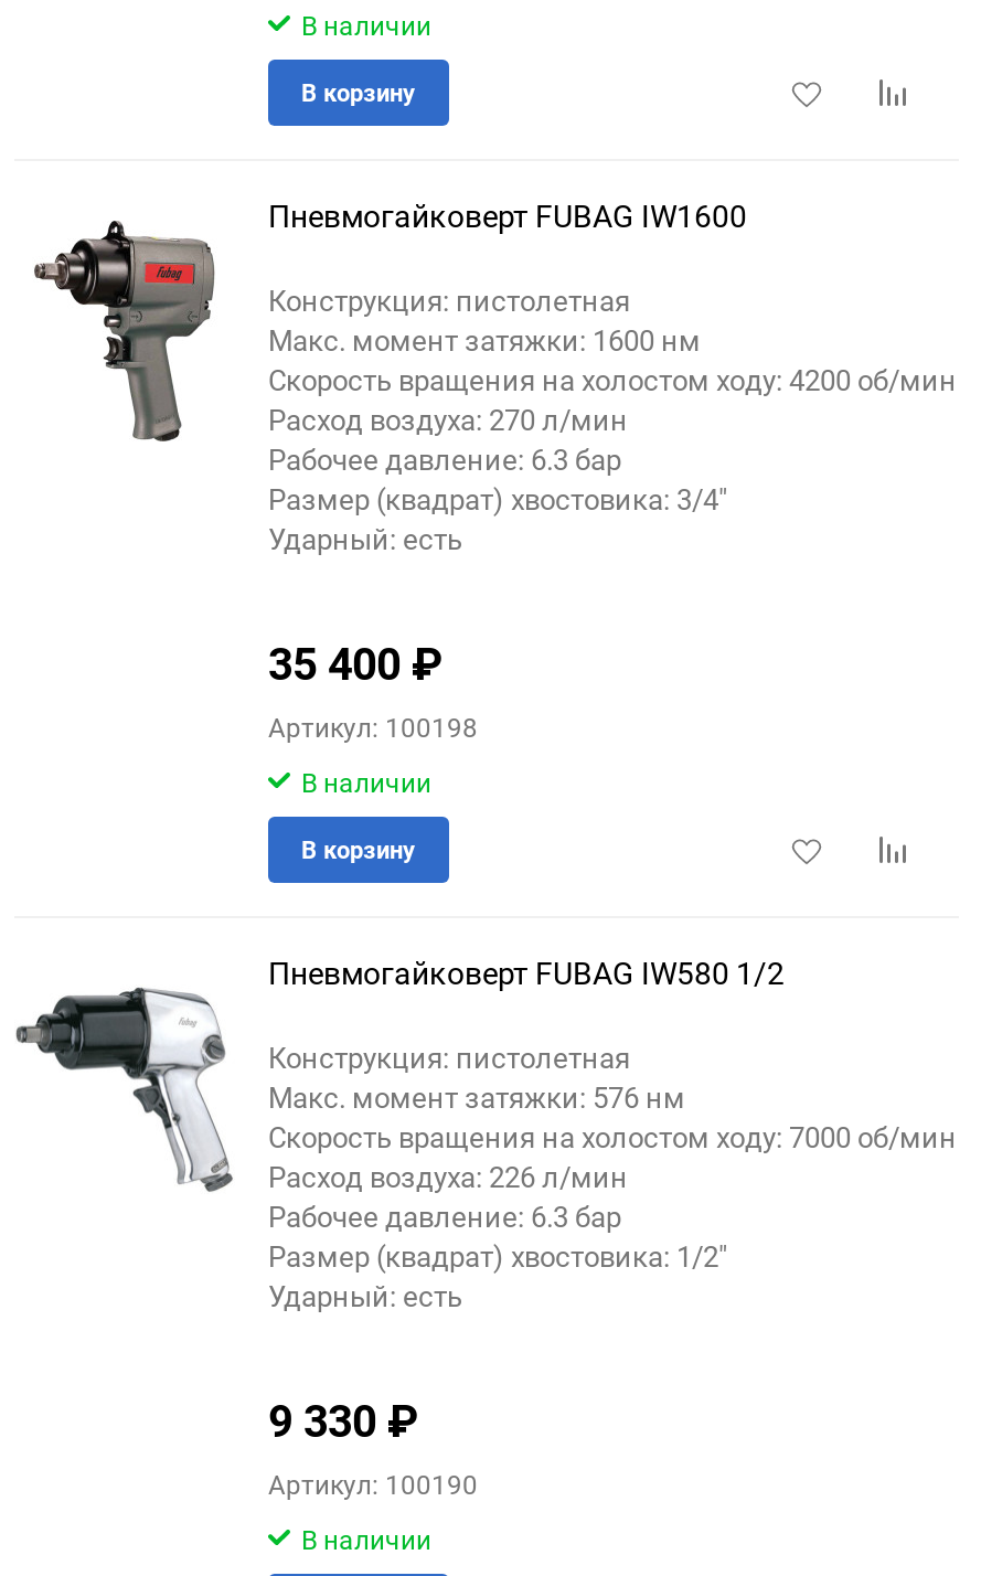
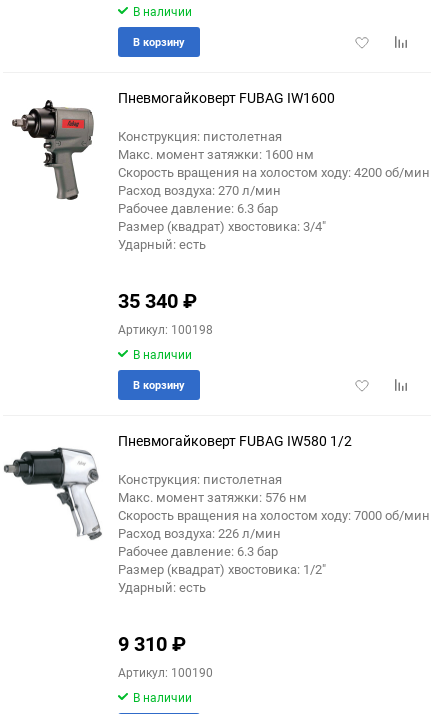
- 35 400 ₽
+ 35 340 ₽

- 9 330 ₽
+ 9 310 ₽
